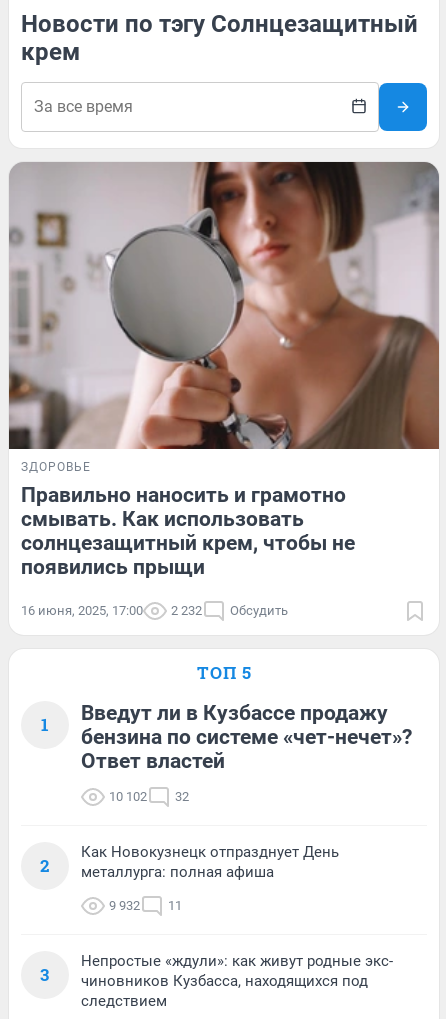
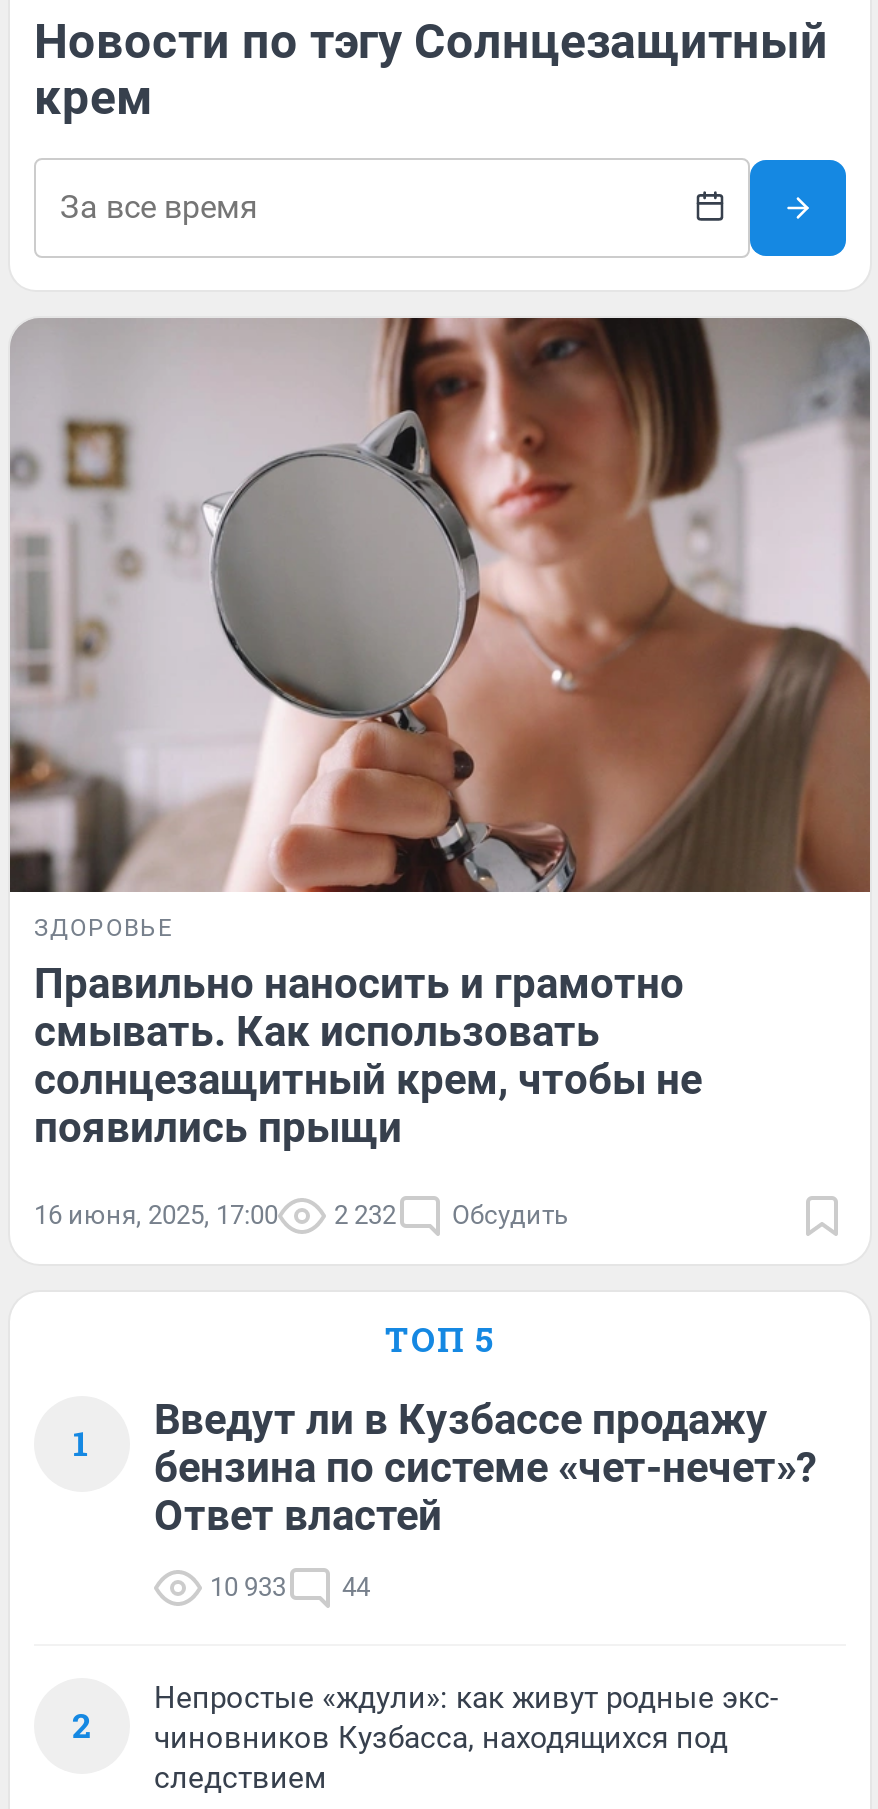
- 10 102
+ 10 933

- 32
+ 44

- Как Новокузнецк отпразднует День
- металлурга: полная афиша
- 9 932
- 11
- 3
